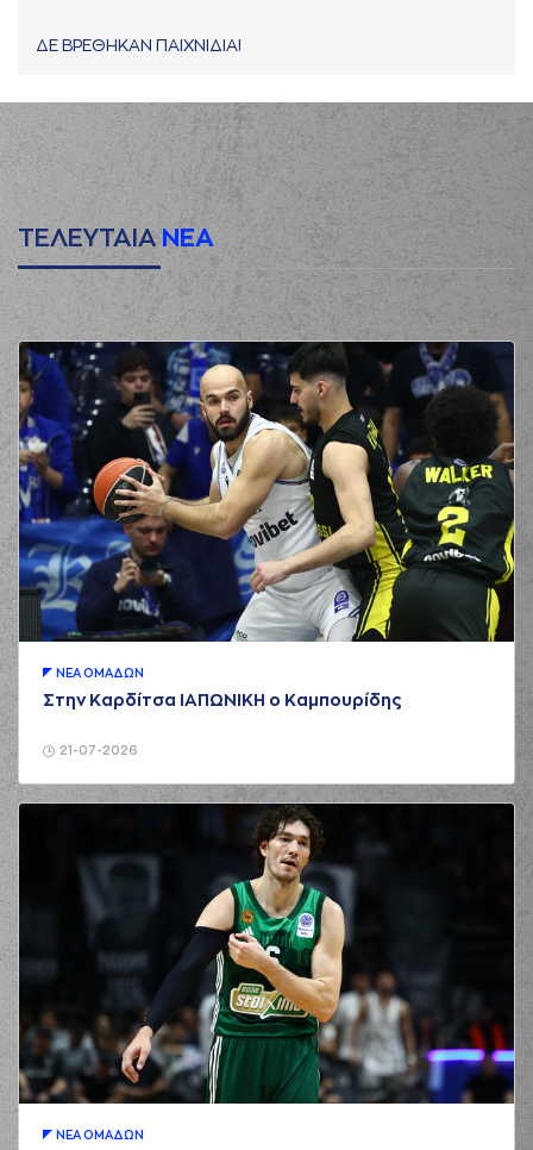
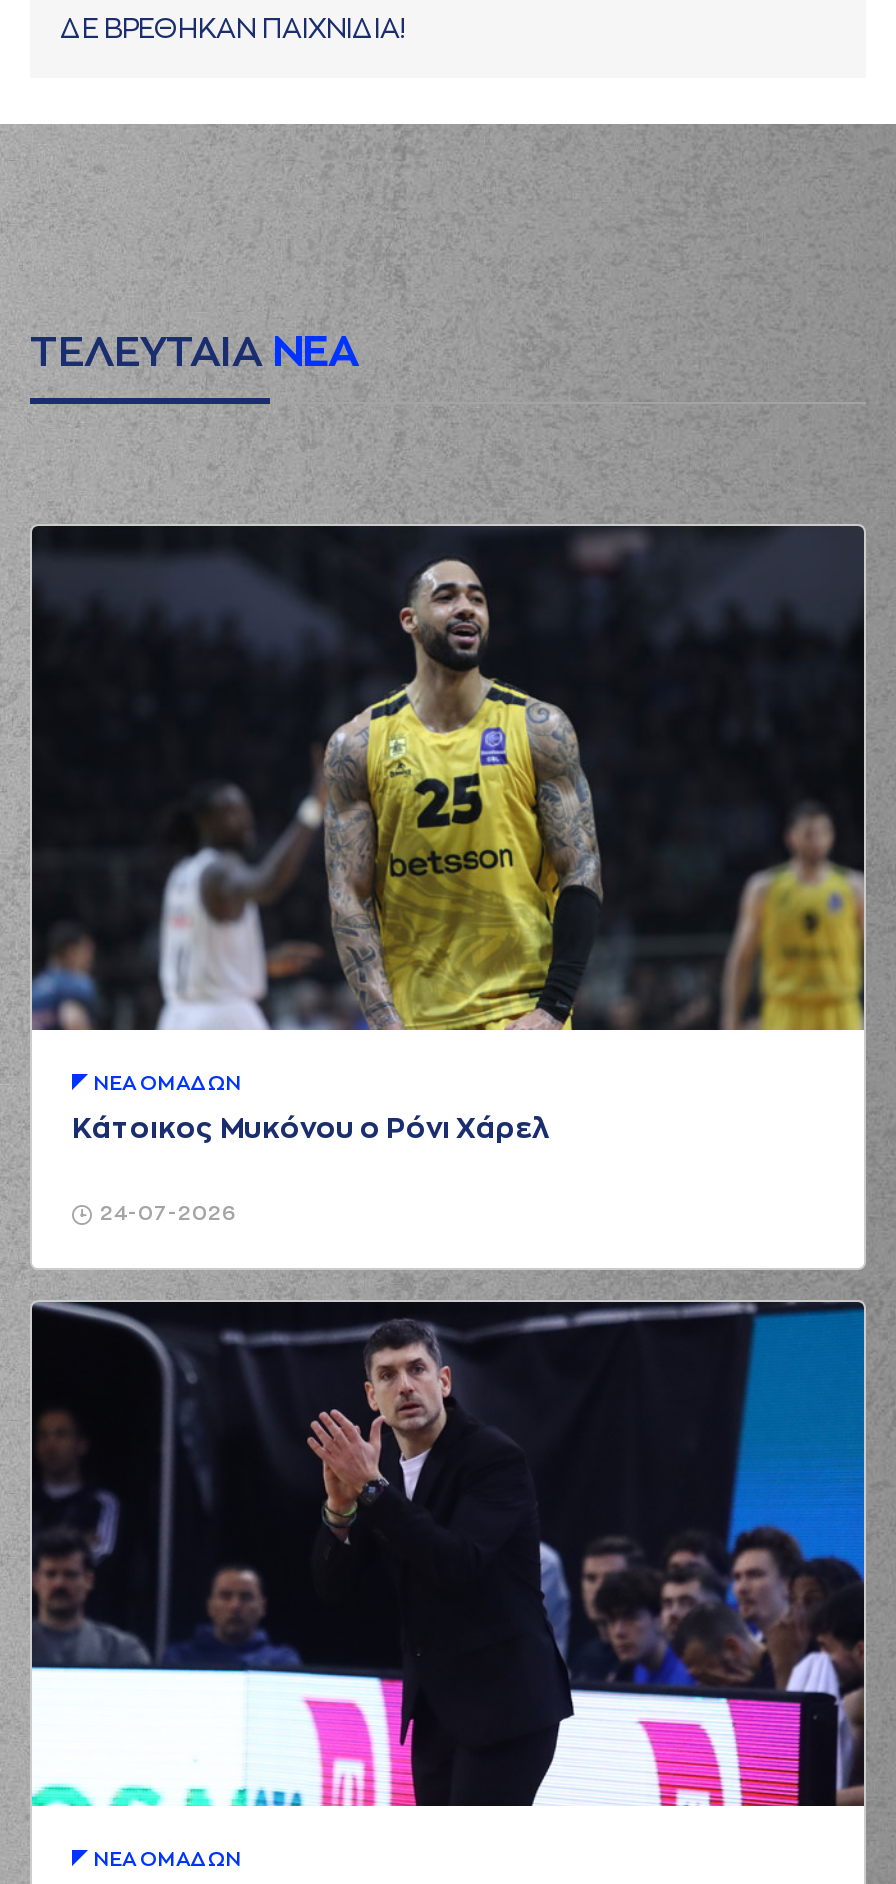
- [image]
+ [image]

- Στην Καρδίτσα ΙΑΠΩΝΙΚΗ ο Καμπουρίδης
+ Κάτοικος Μυκόνου ο Ρόνι Χάρελ

- 21-07-2026
+ 24-07-2026

- [image]
+ [image]
